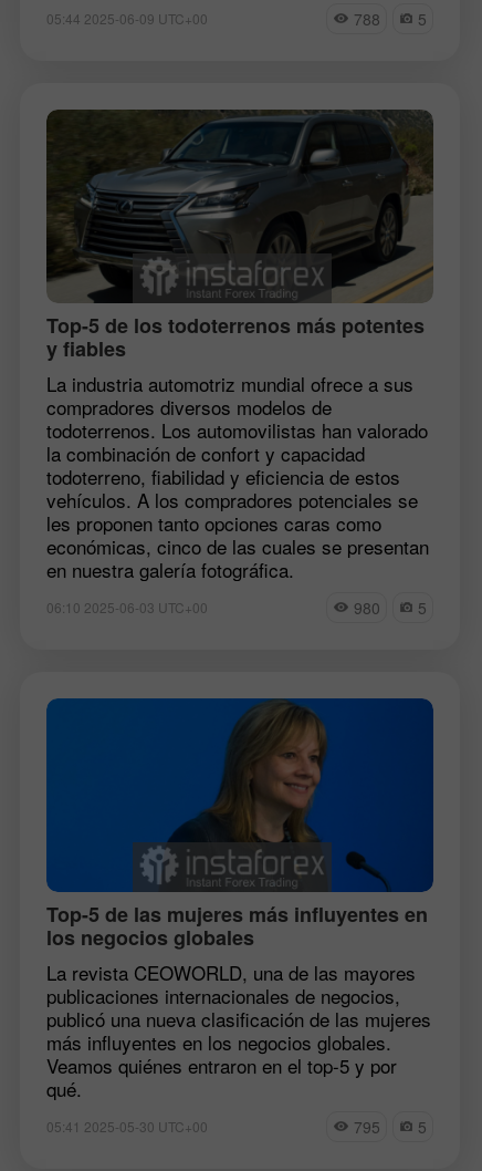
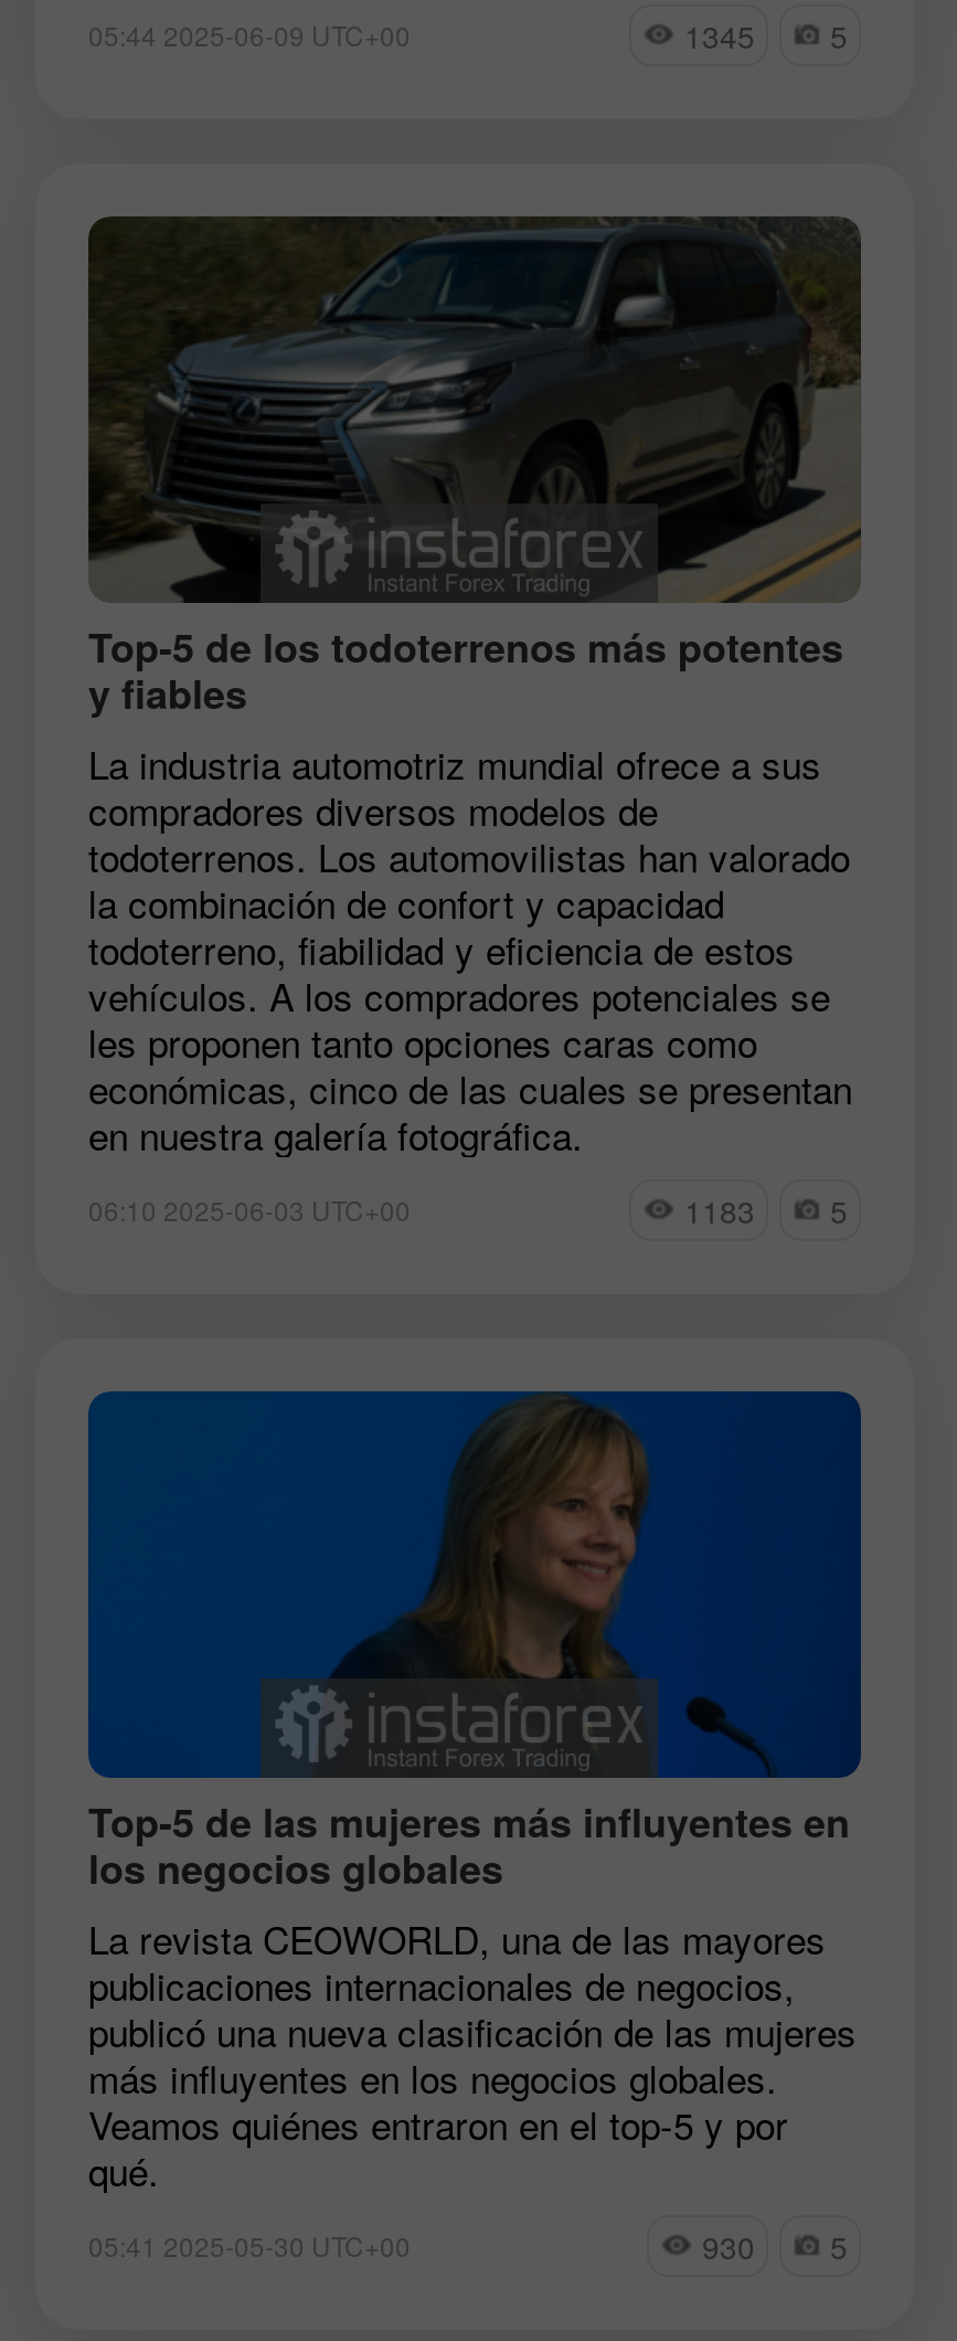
- 788 5
+ 1345 5

- 980 5
+ 1183 5

- 795 5
+ 930 5
